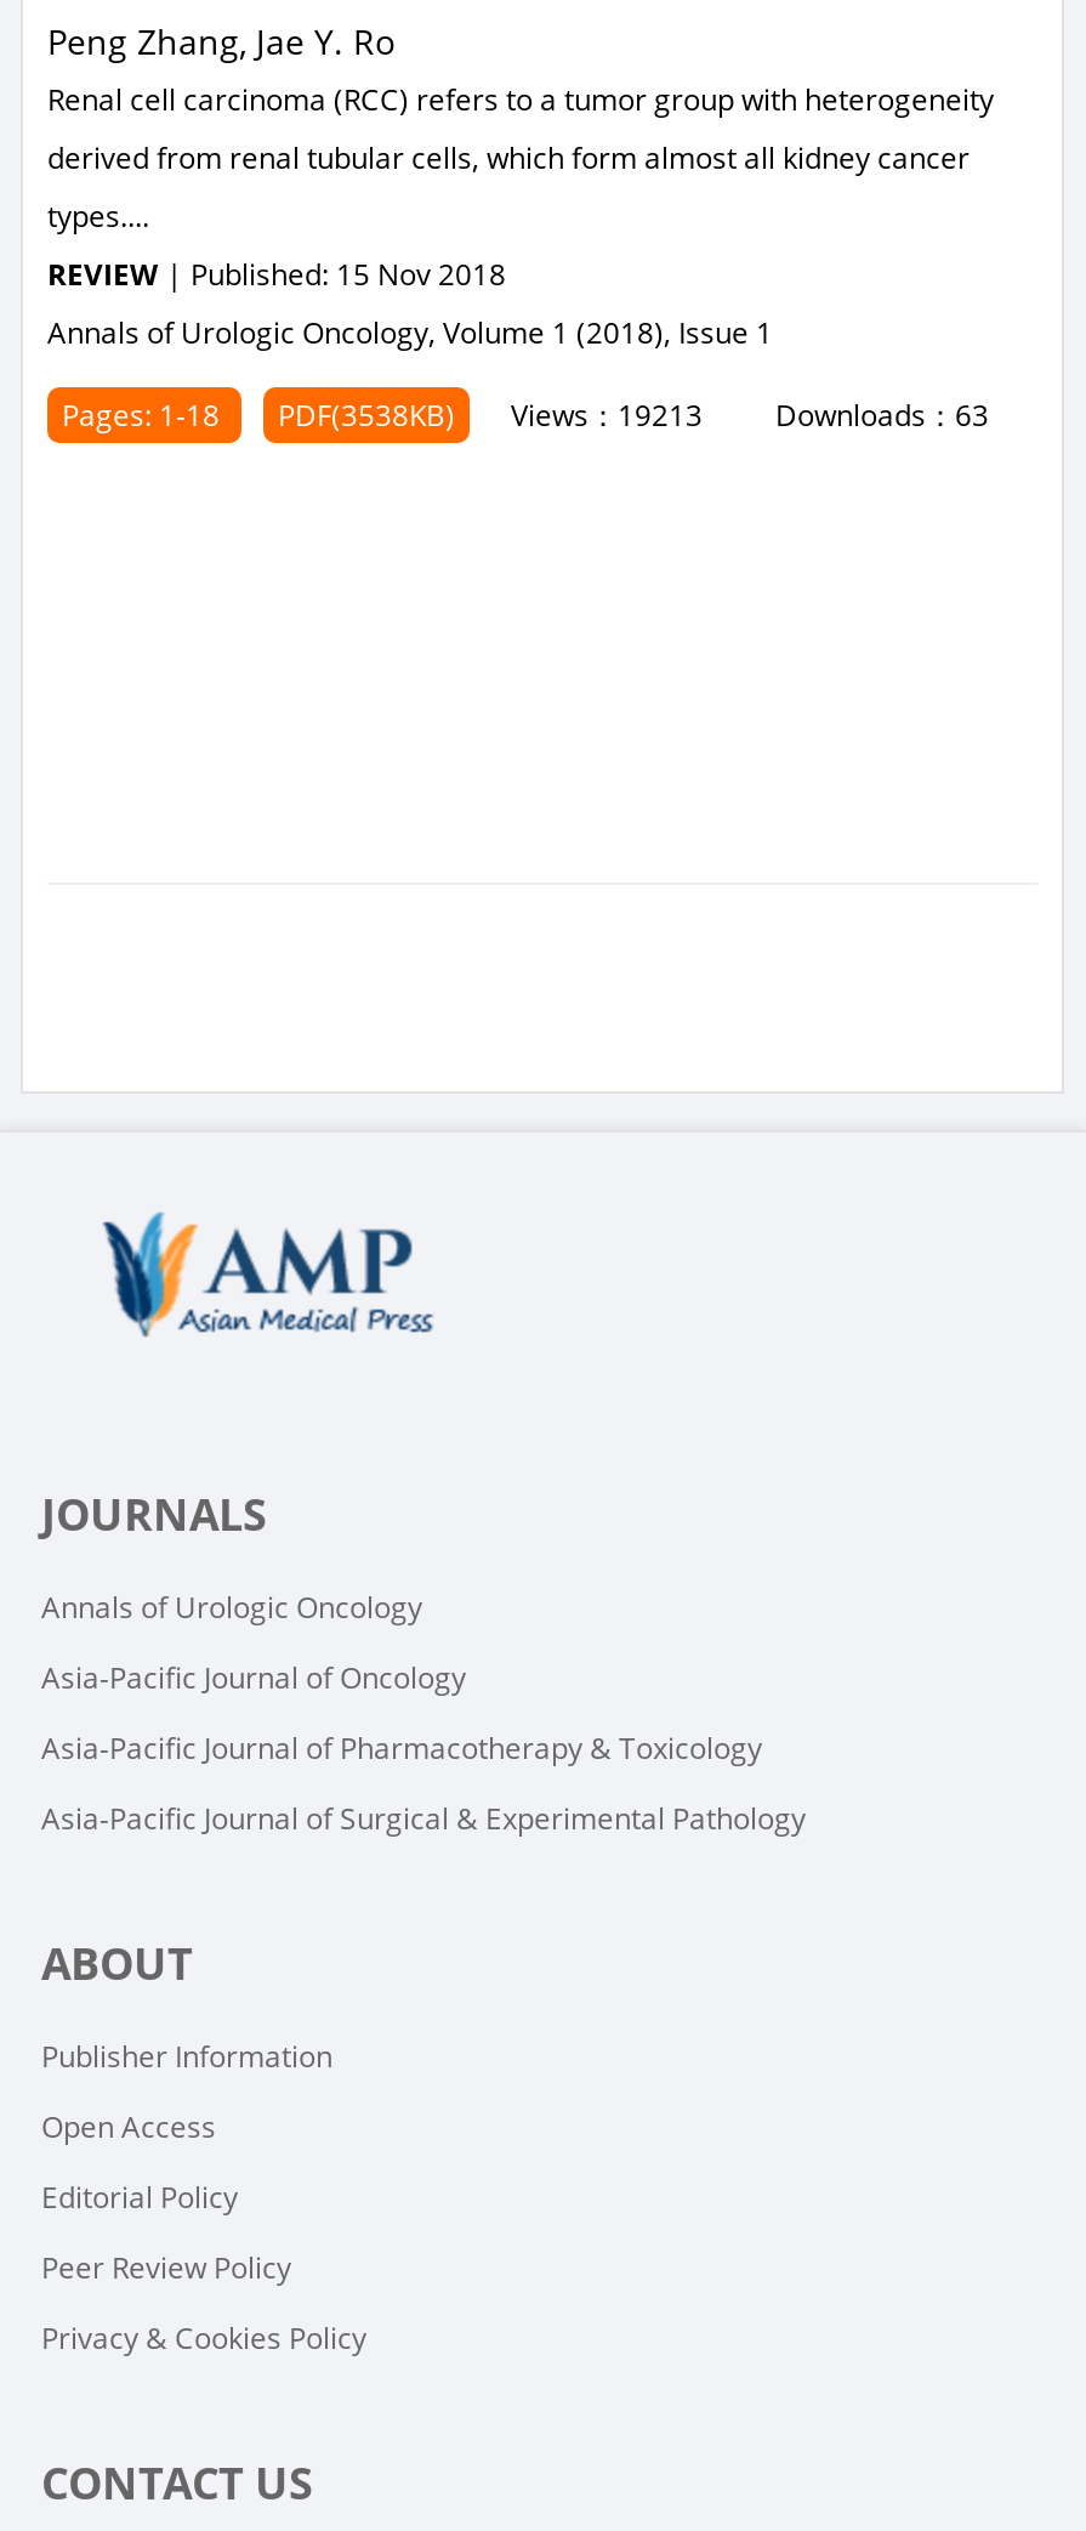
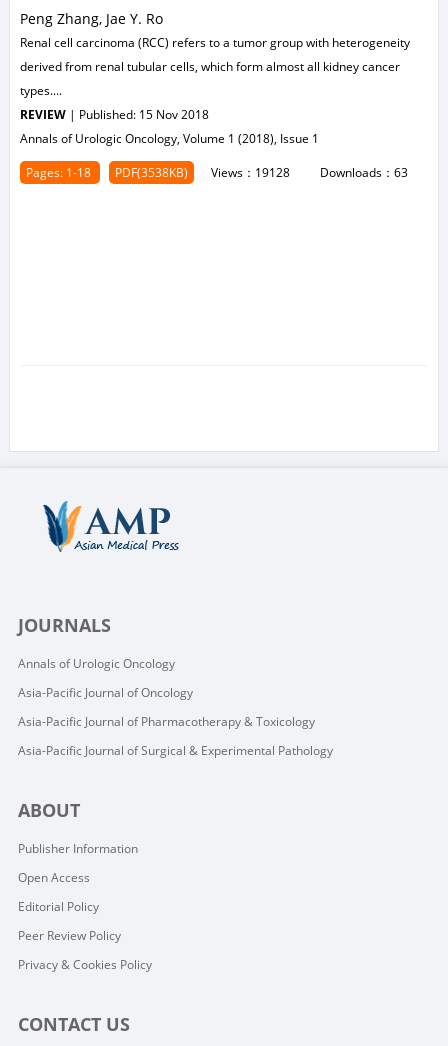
- Pages: 1-18 PDF(3538KB) Views：19213 Downloads：63
+ Pages: 1-18 PDF(3538KB) Views：19128 Downloads：63
